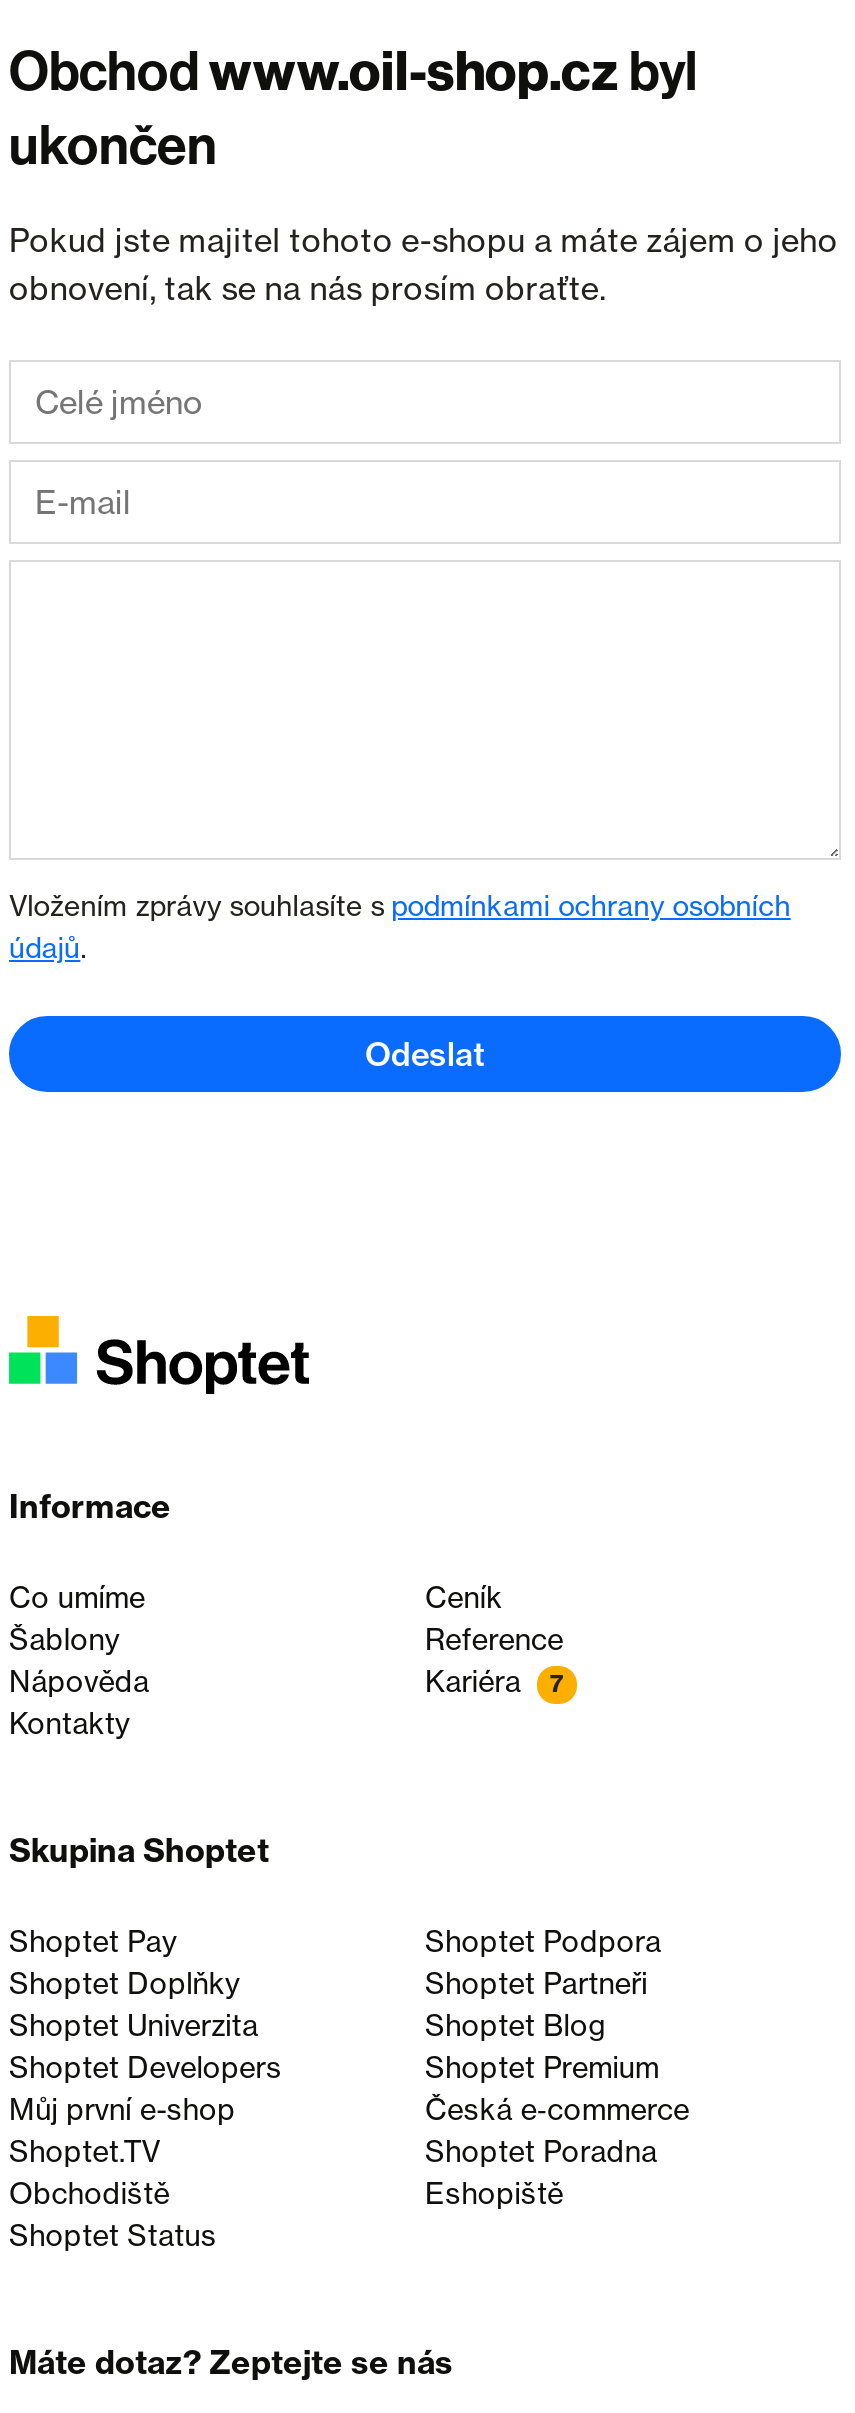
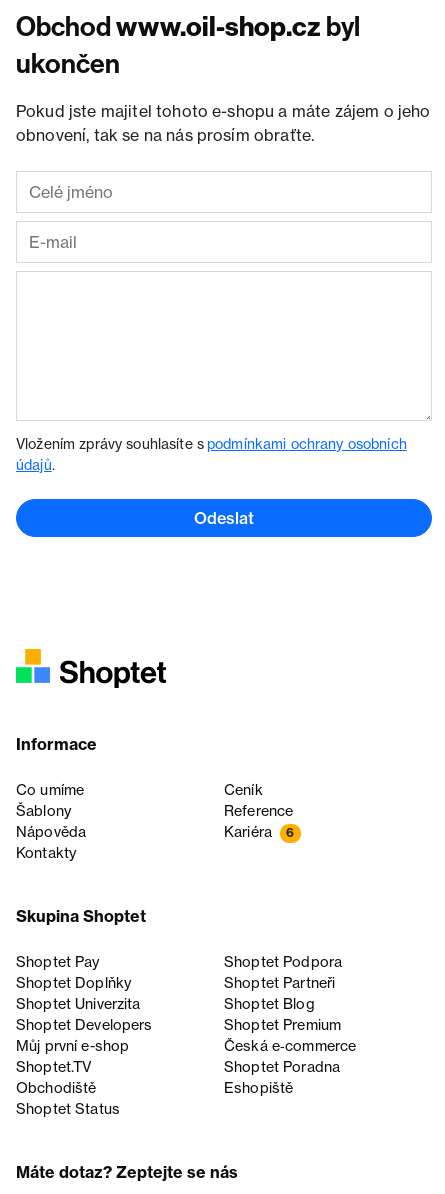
- Kariéra 7
+ Kariéra 6
